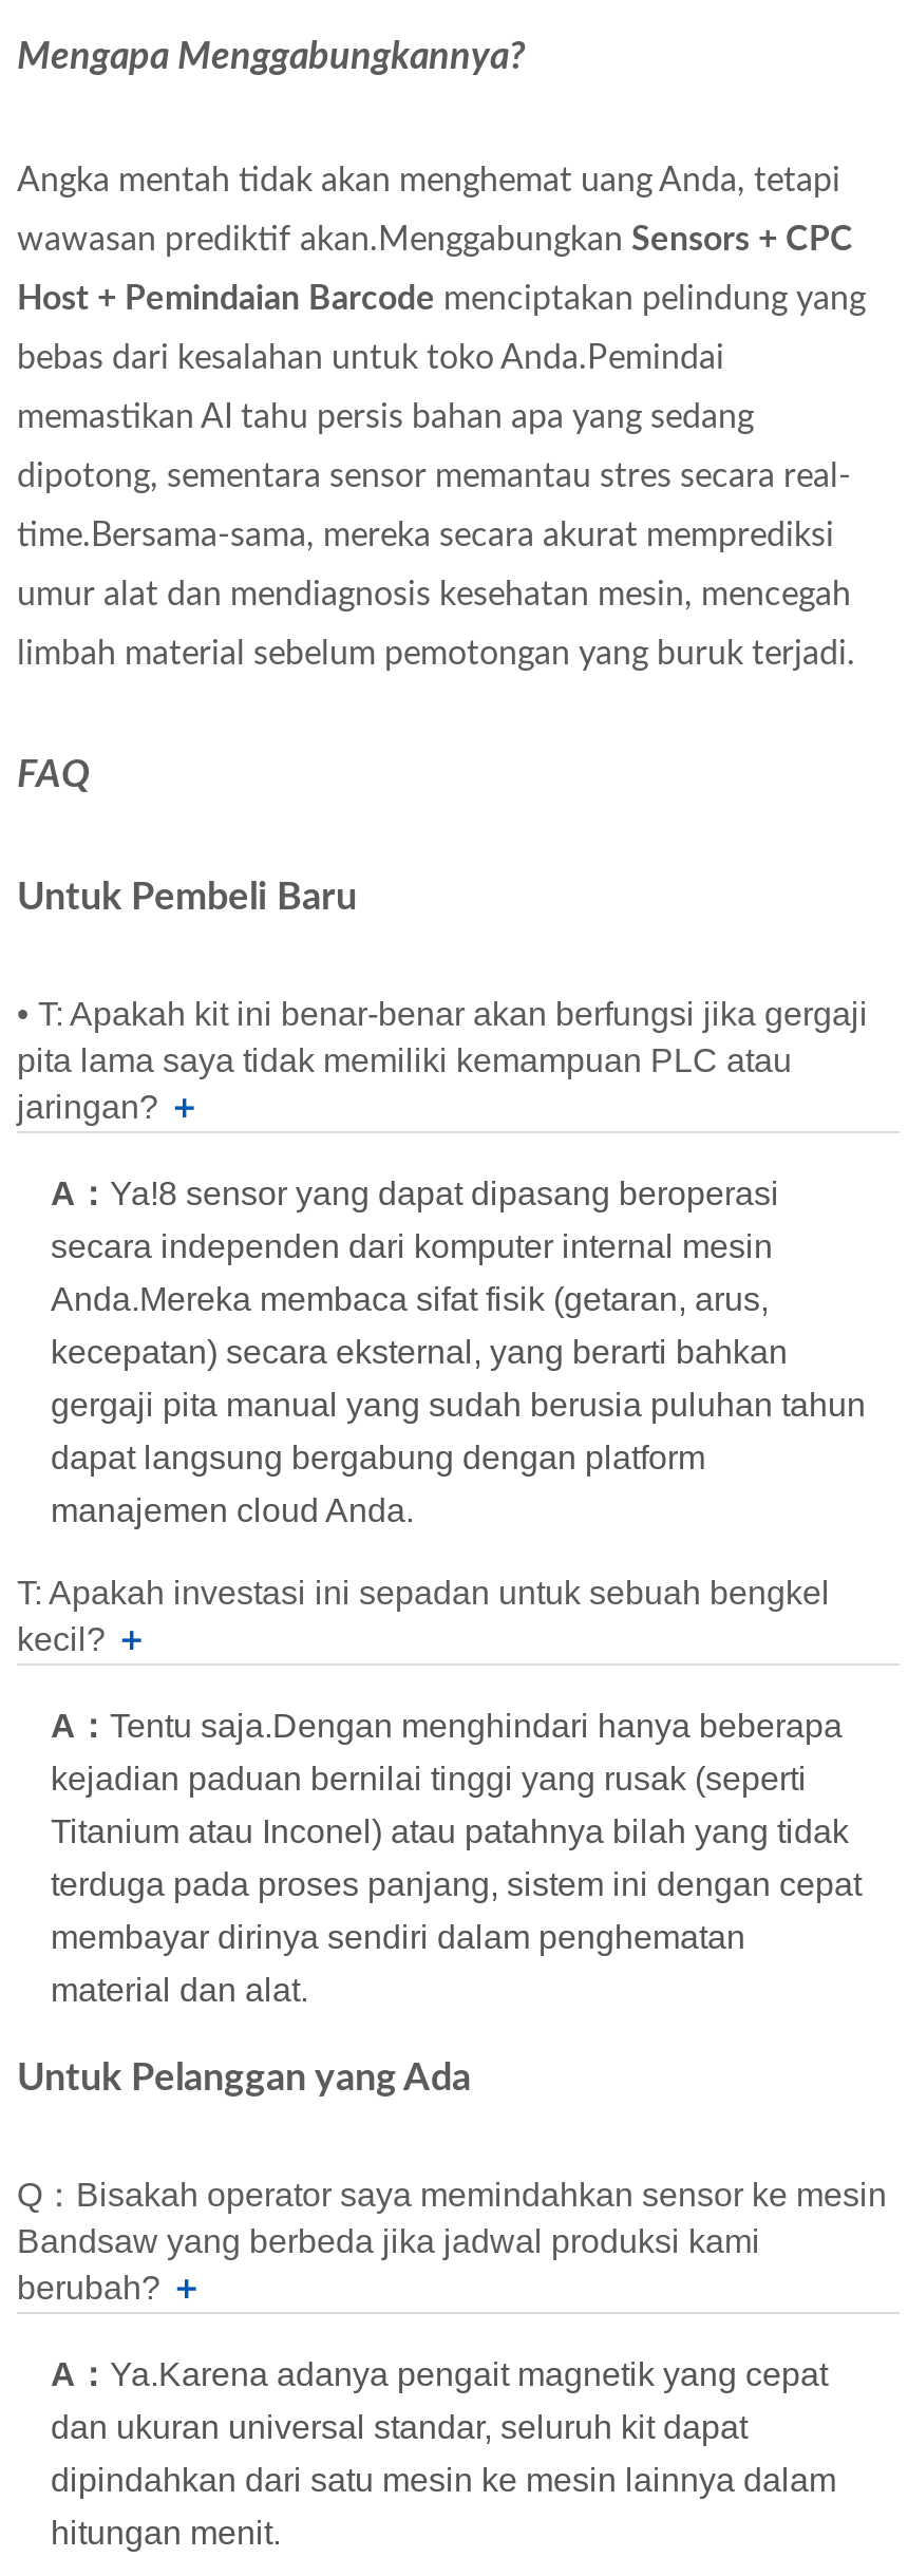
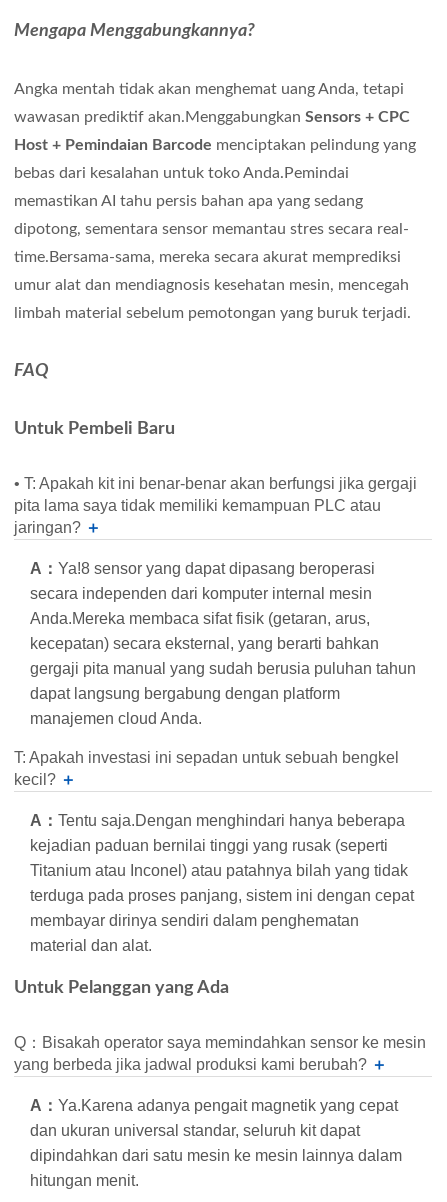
- Bandsaw yang berbeda jika jadwal produksi kami
- berubah? ＋
+ yang berbeda jika jadwal produksi kami berubah? ＋
